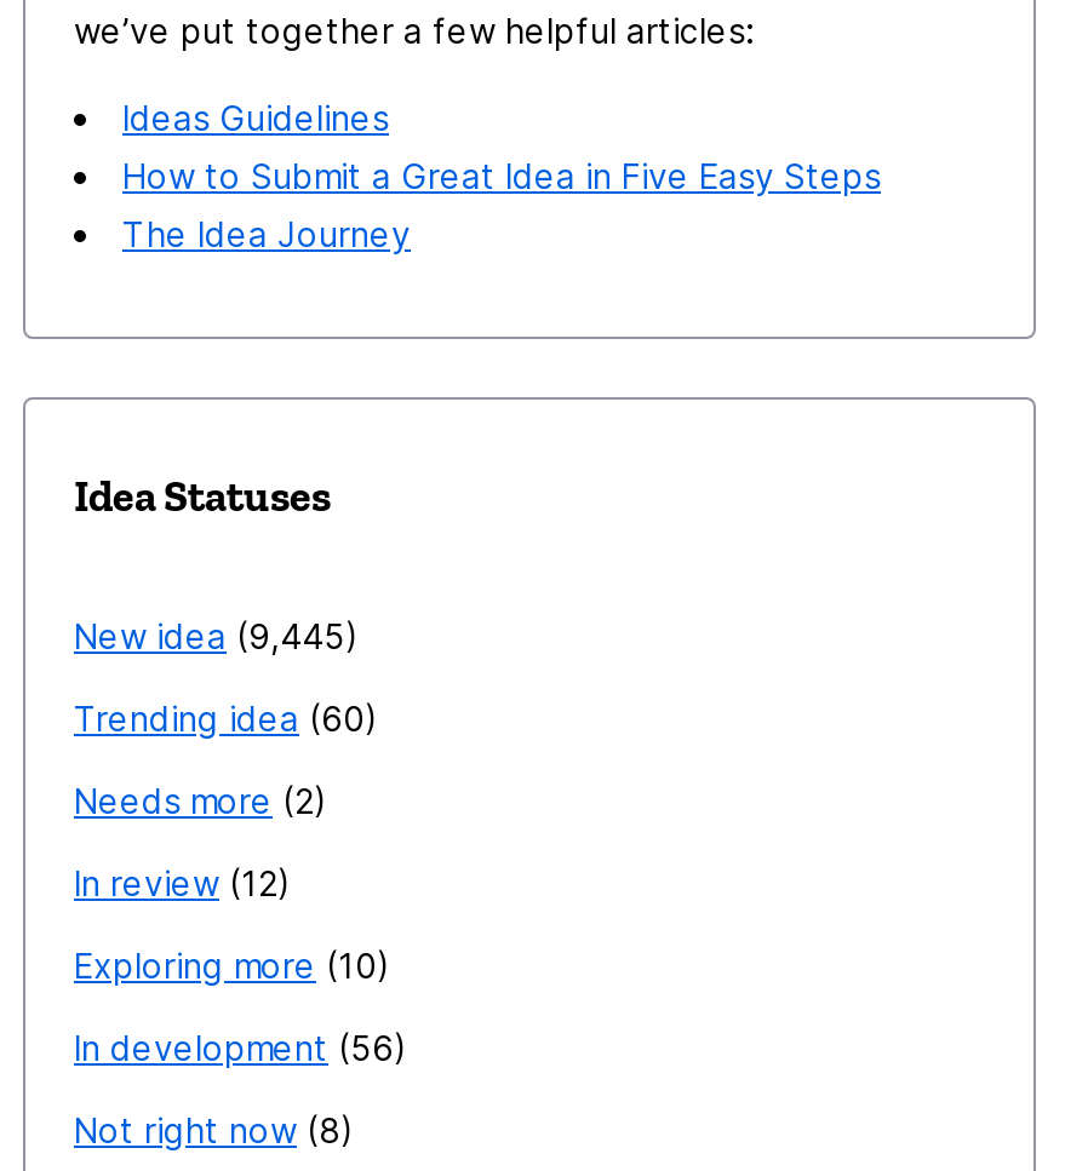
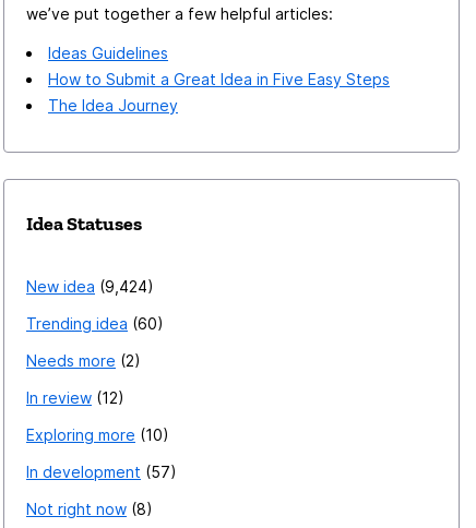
- New idea 9,445
+ New idea 9,424

- In development 56
+ In development 57
